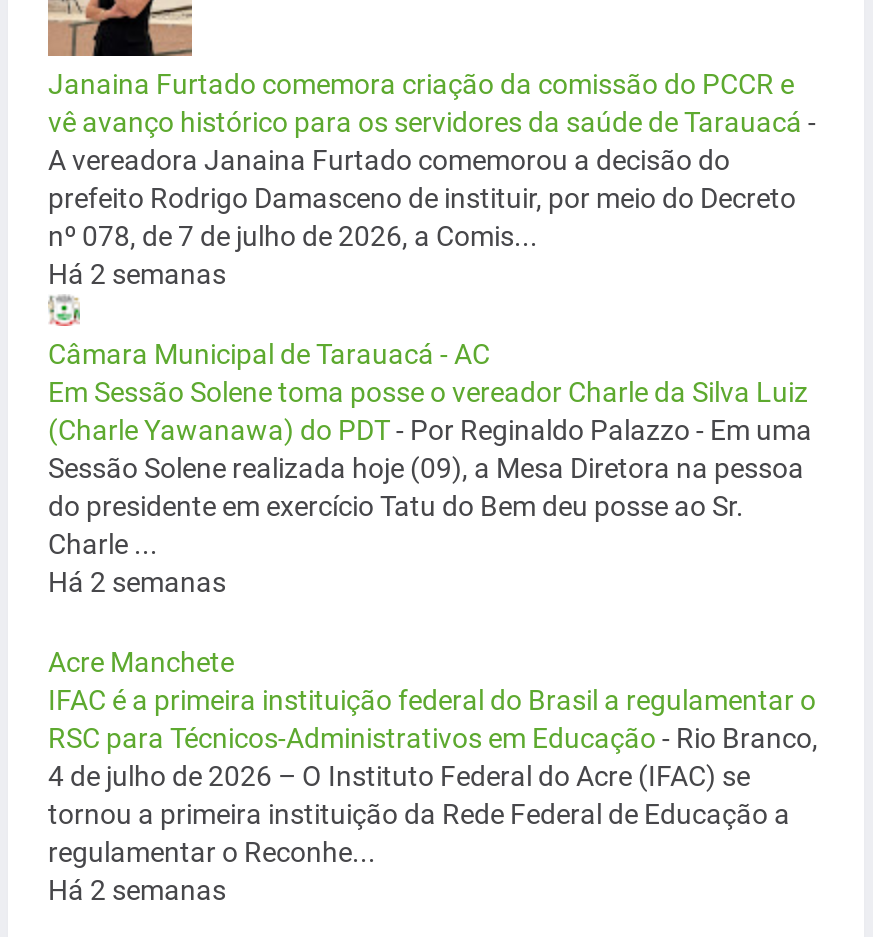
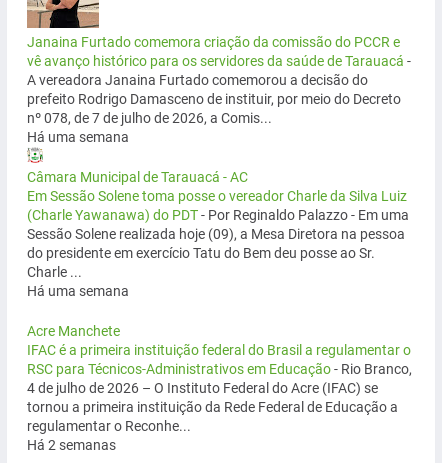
- Há 2 semanas
+ Há uma semana

- Há 2 semanas
+ Há uma semana
